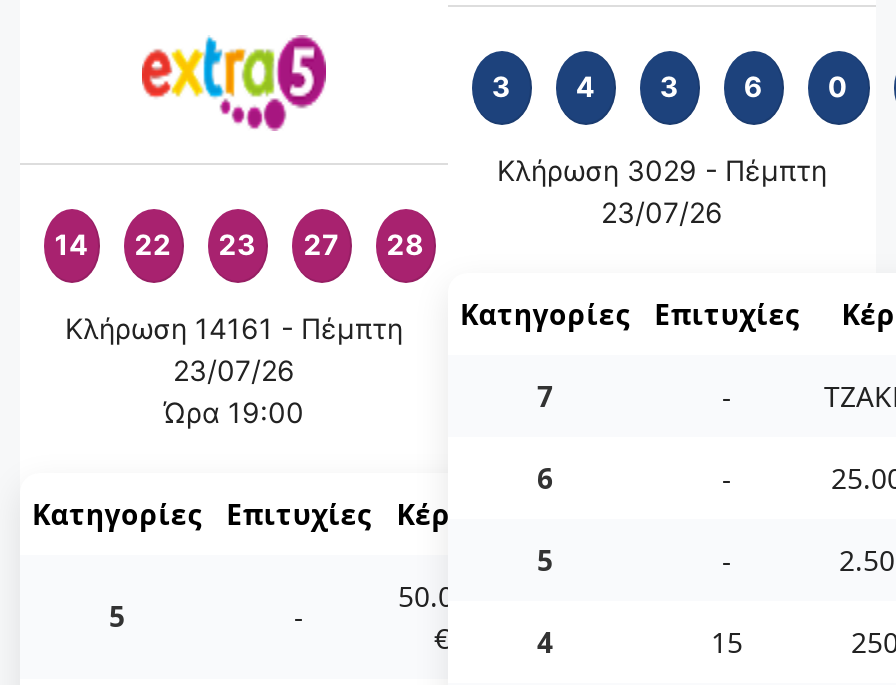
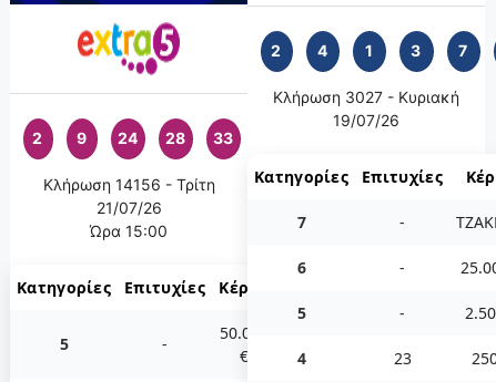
- 3
+ 2

- 6
- 0
+ 7

+ 1

- Κλήρωση 3029 - Πέμπτη
- 23/07/26
+ Κλήρωση 3027 - Κυριακή
+ 19/07/26

- 14
- 22
- 23
- 27
+ 2
+ 9
+ 24

- Κλήρωση 14161 - Πέμπτη
- 23/07/26
- Ώρα 19:00
+ 33
+ Κλήρωση 14156 - Τρίτη
+ 21/07/26
+ Ώρα 15:00

- 15
+ 23
